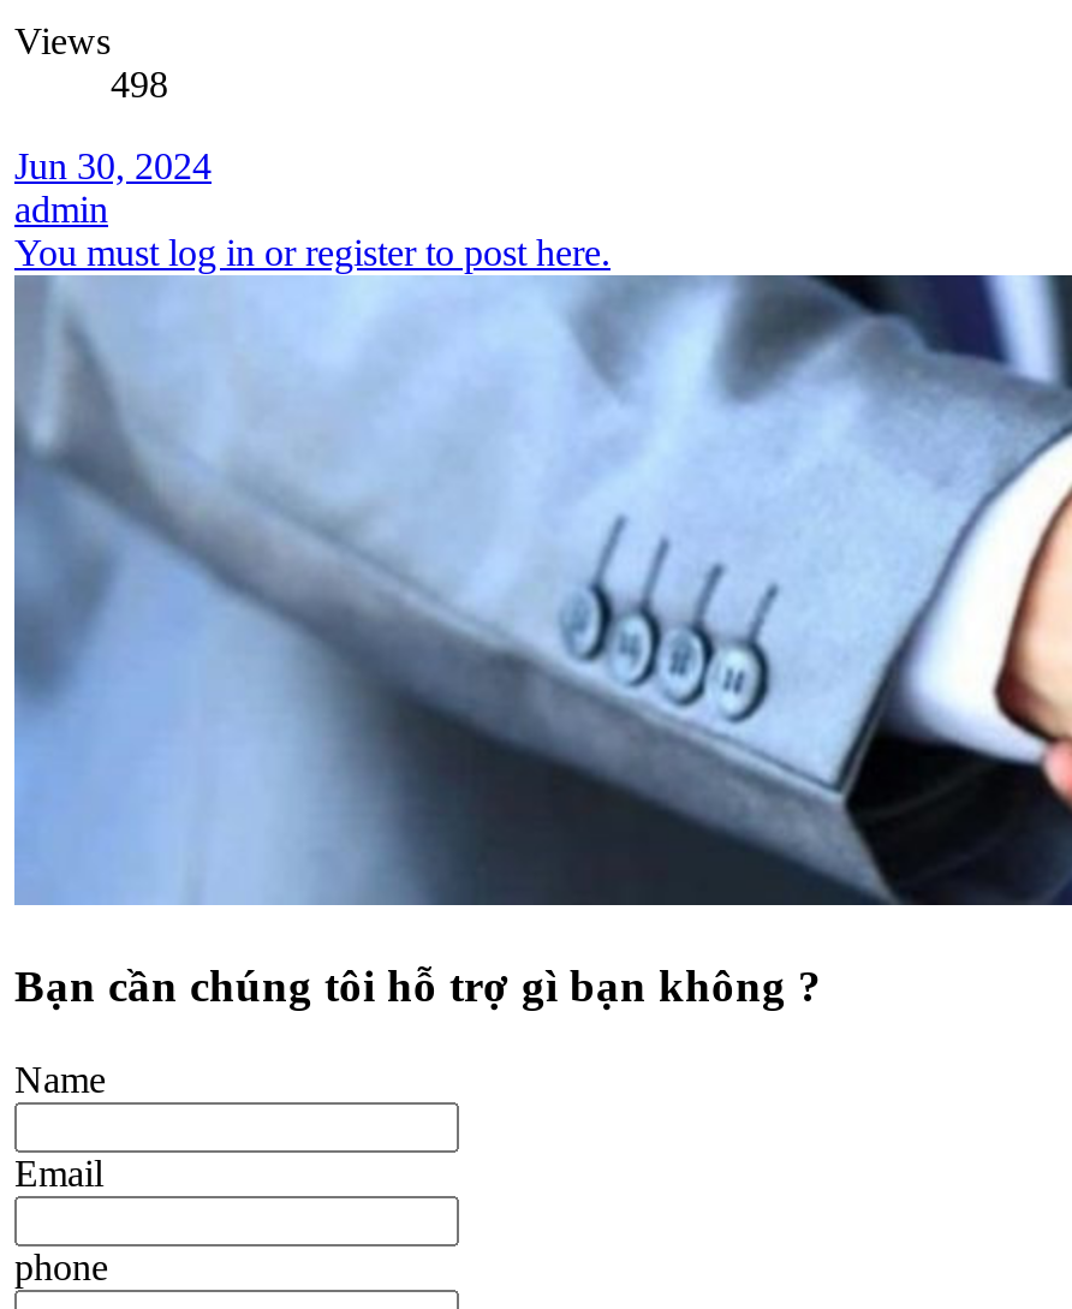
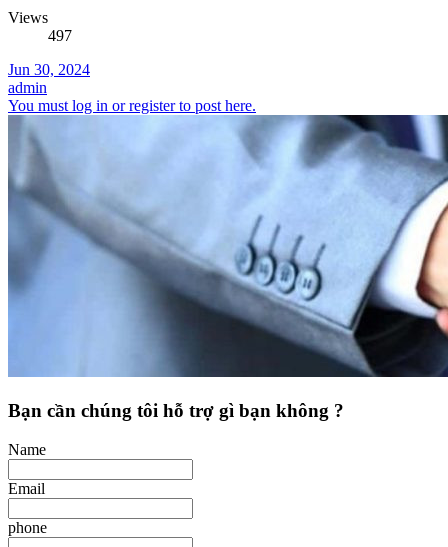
- 498
+ 497
